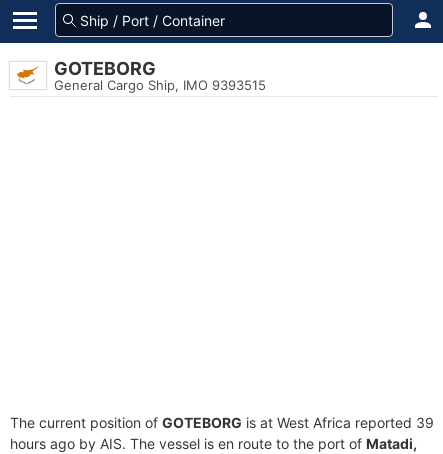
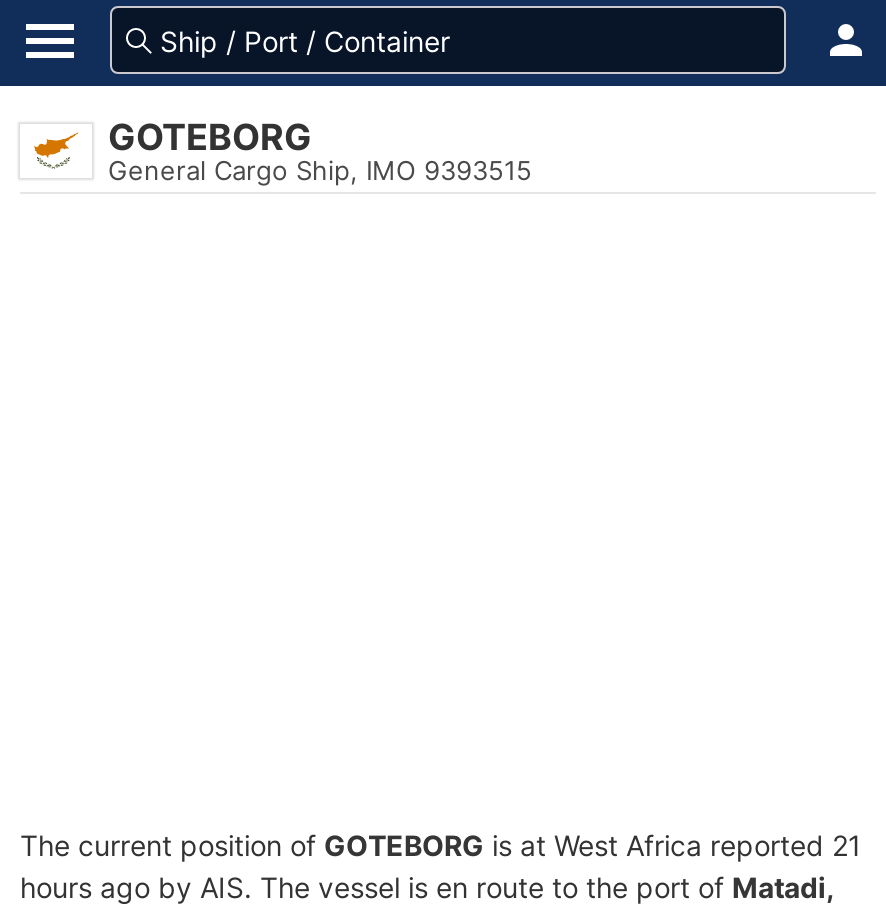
- The current position of GOTEBORG is at West Africa reported 39
+ The current position of GOTEBORG is at West Africa reported 21
